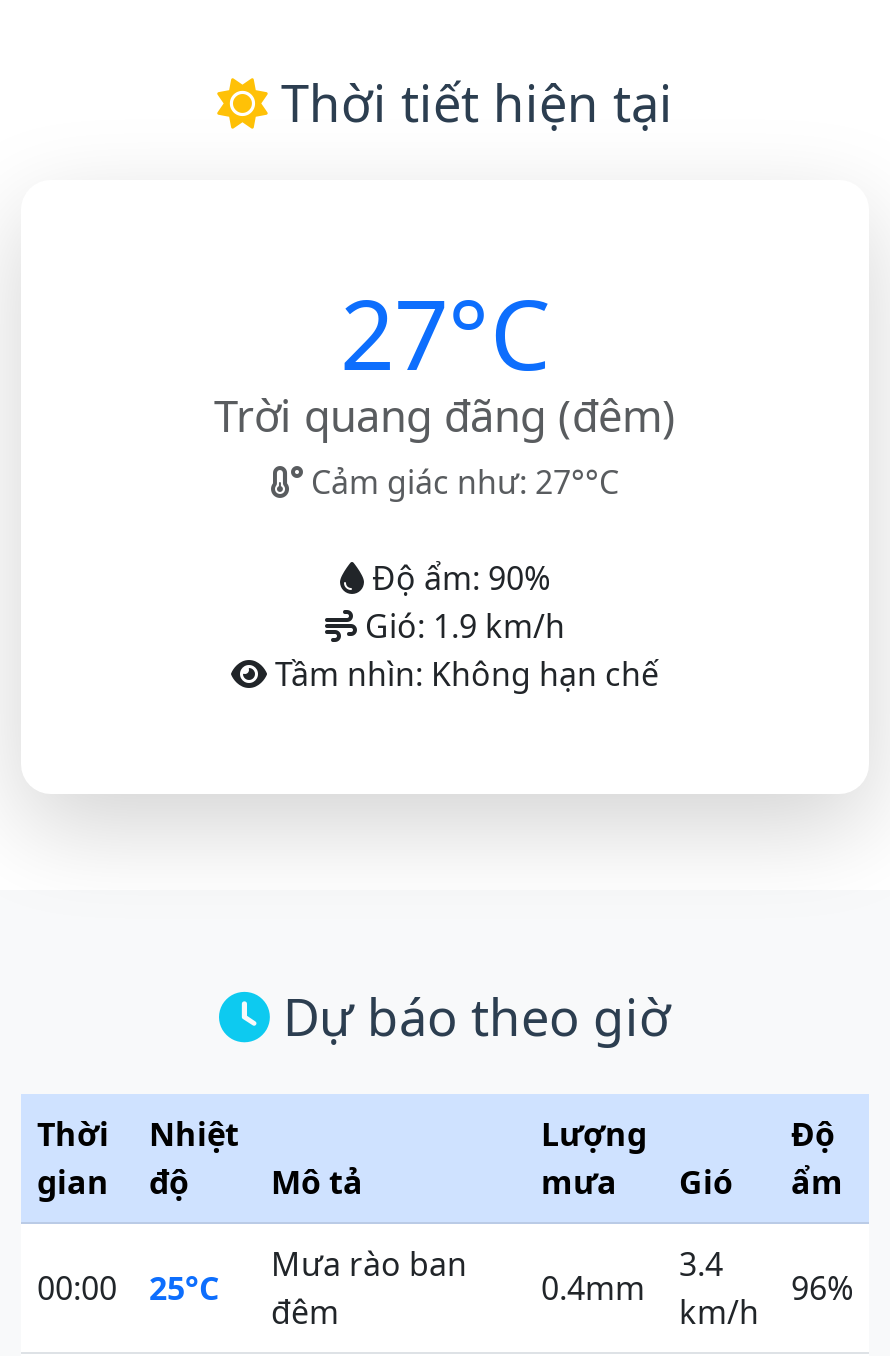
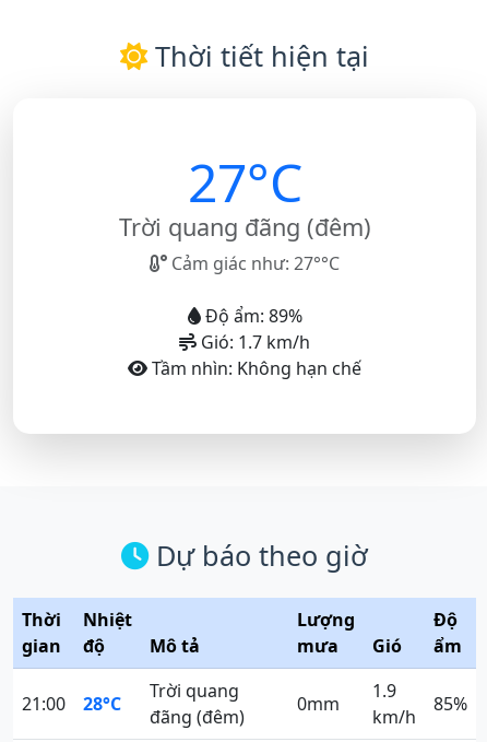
- Độ ẩm: 90%
+ Độ ẩm: 89%

- Gió: 1.9 km/h
+ Gió: 1.7 km/h

- Mưa rào ban
- đêm
+ Trời quang
+ đãng (đêm)

- 3.4
+ 1.9

- 00:00
- 25°C
+ 21:00
+ 28°C

- 0.4mm
+ 0mm

- 96%
+ 85%
